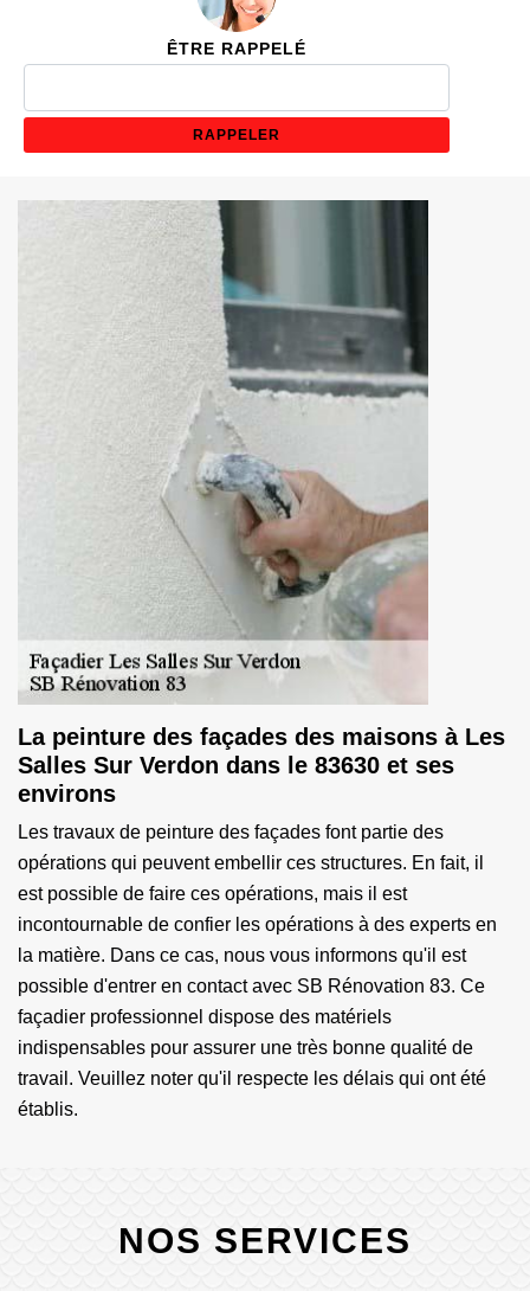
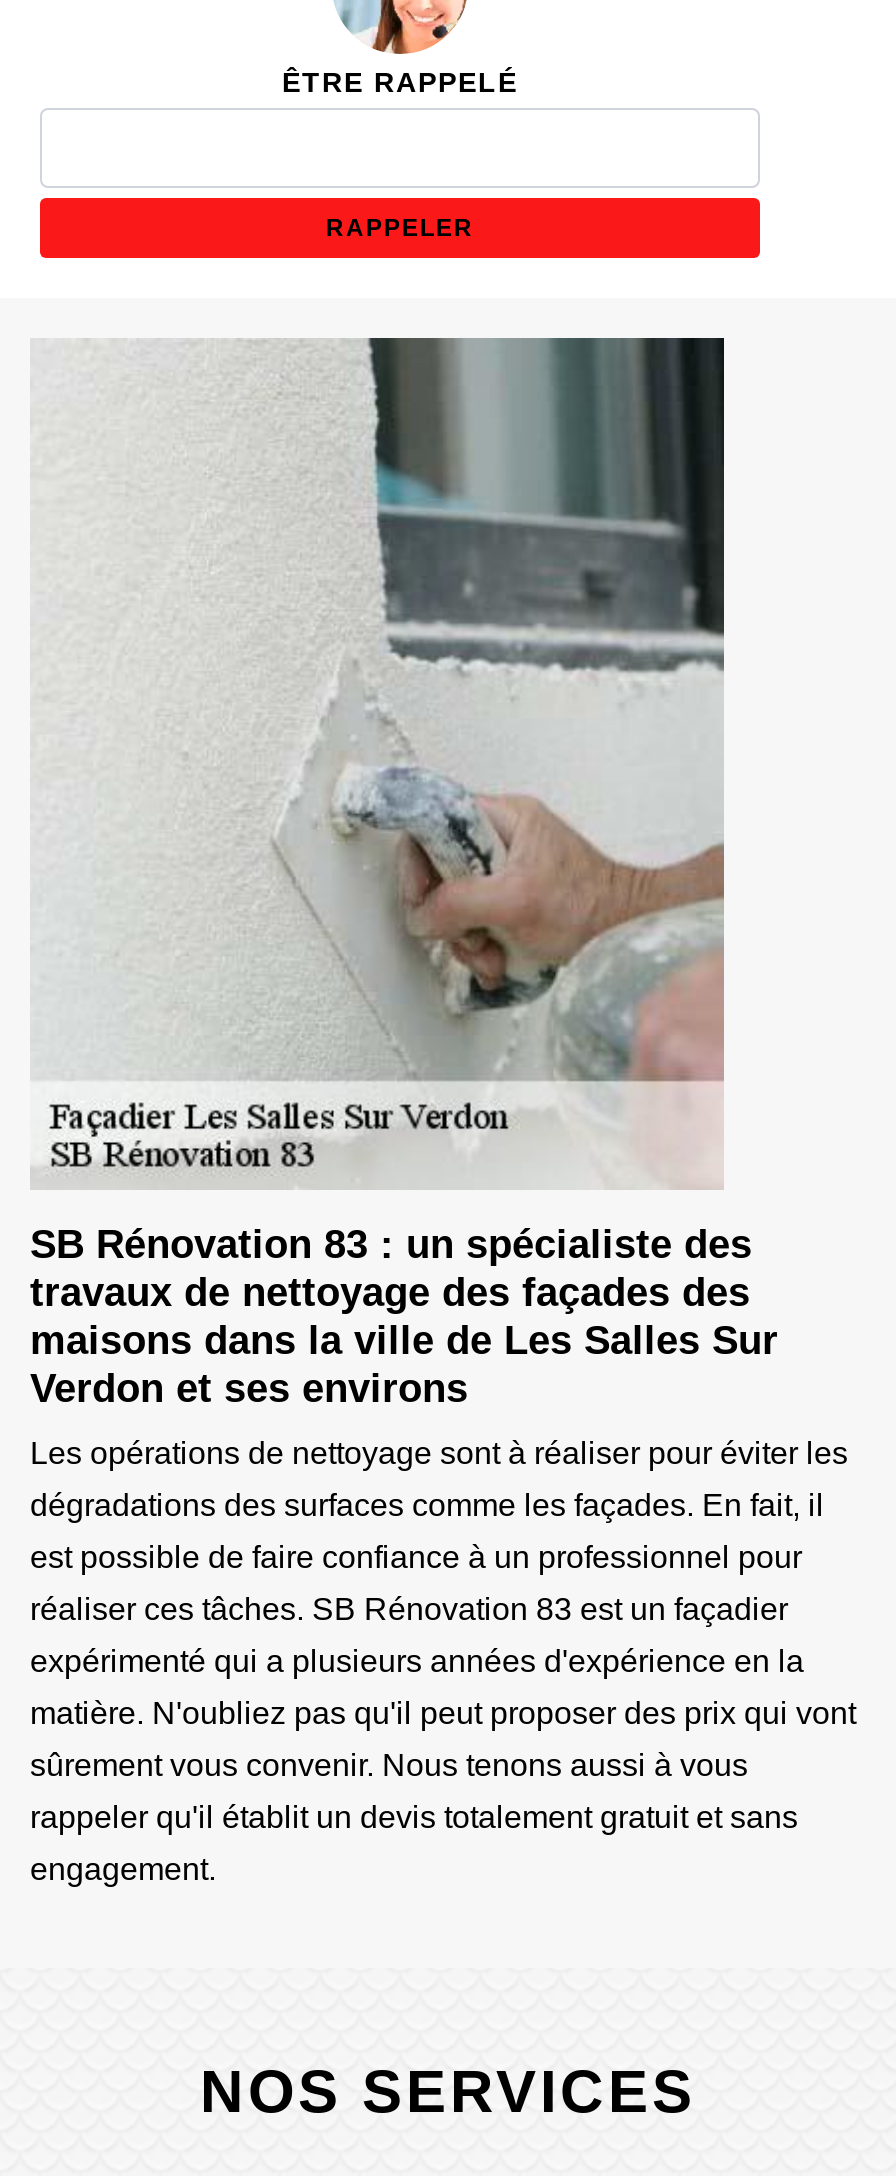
- La peinture des façades des maisons à Les
- Salles Sur Verdon dans le 83630 et ses
- environs
- Les travaux de peinture des façades font partie des
- opérations qui peuvent embellir ces structures. En fait, il
- est possible de faire ces opérations, mais il est
- incontournable de confier les opérations à des experts en
- la matière. Dans ce cas, nous vous informons qu'il est
- possible d'entrer en contact avec SB Rénovation 83. Ce
- façadier professionnel dispose des matériels
- indispensables pour assurer une très bonne qualité de
- travail. Veuillez noter qu'il respecte les délais qui ont été
- établis.
+ SB Rénovation 83 : un spécialiste des
+ travaux de nettoyage des façades des
+ maisons dans la ville de Les Salles Sur
+ Verdon et ses environs
+ Les opérations de nettoyage sont à réaliser pour éviter les
+ dégradations des surfaces comme les façades. En fait, il
+ est possible de faire confiance à un professionnel pour
+ réaliser ces tâches. SB Rénovation 83 est un façadier
+ expérimenté qui a plusieurs années d'expérience en la
+ matière. N'oubliez pas qu'il peut proposer des prix qui vont
+ sûrement vous convenir. Nous tenons aussi à vous
+ rappeler qu'il établit un devis totalement gratuit et sans
+ engagement.
